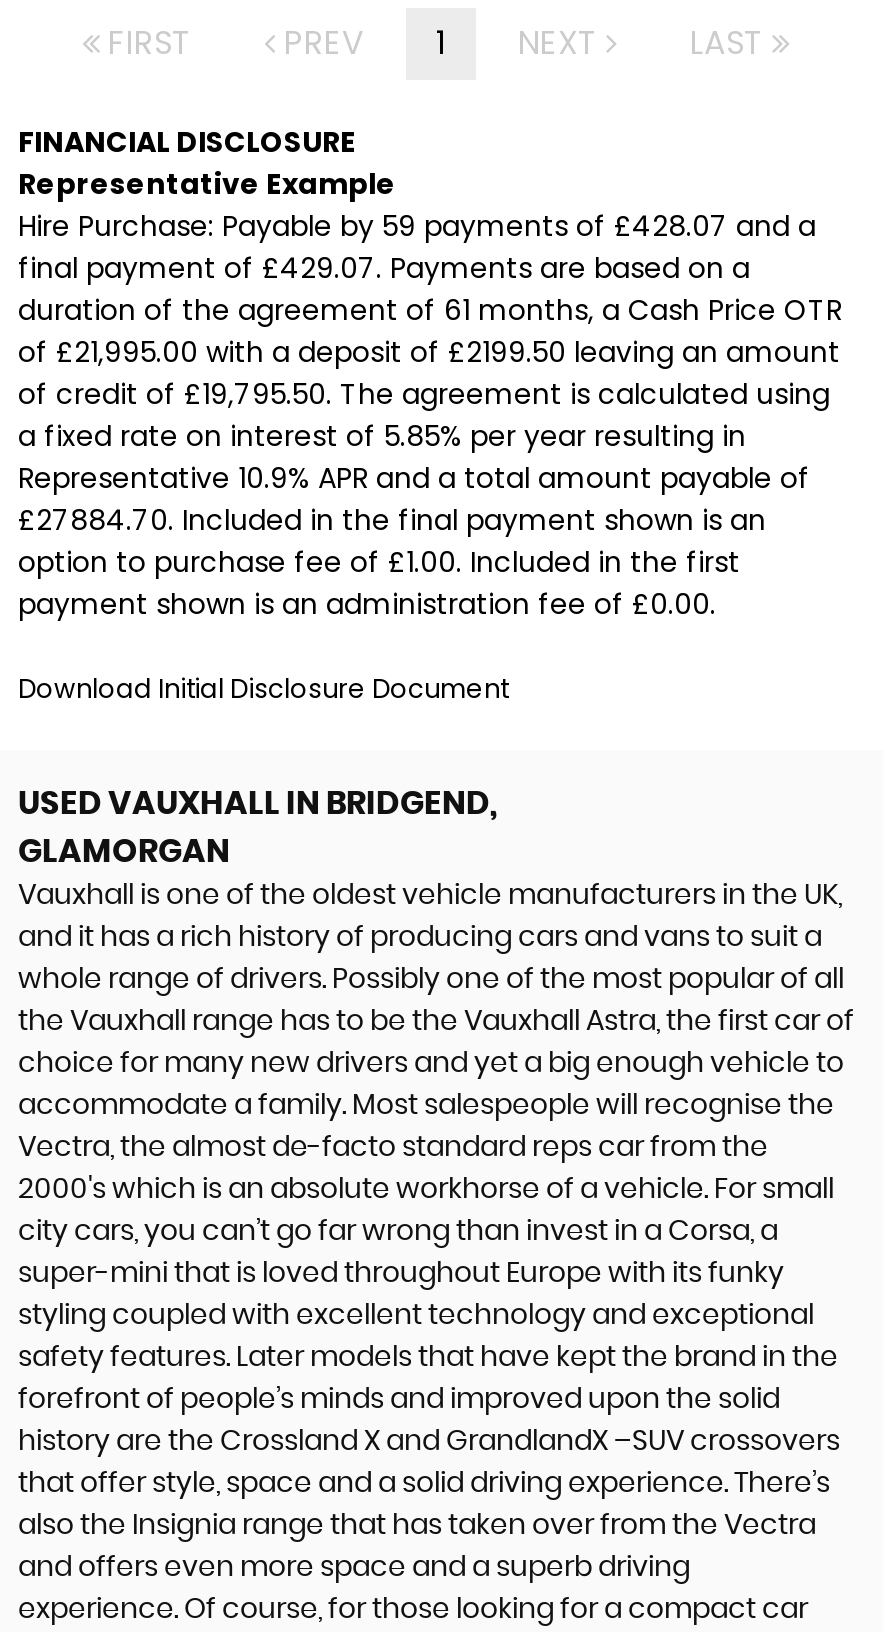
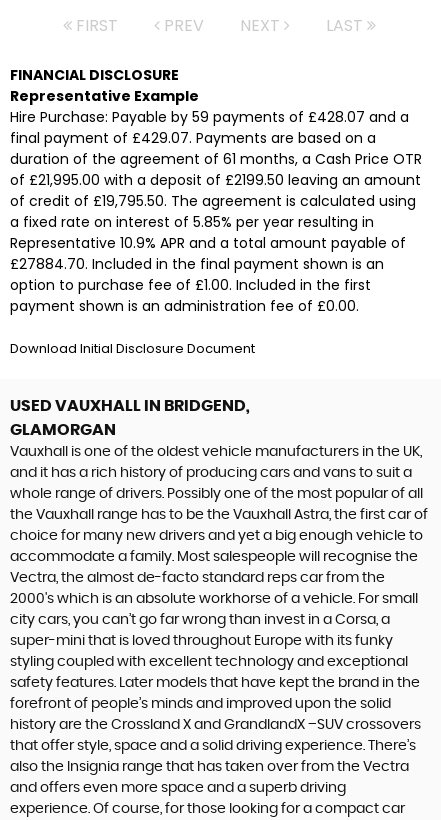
- 1
